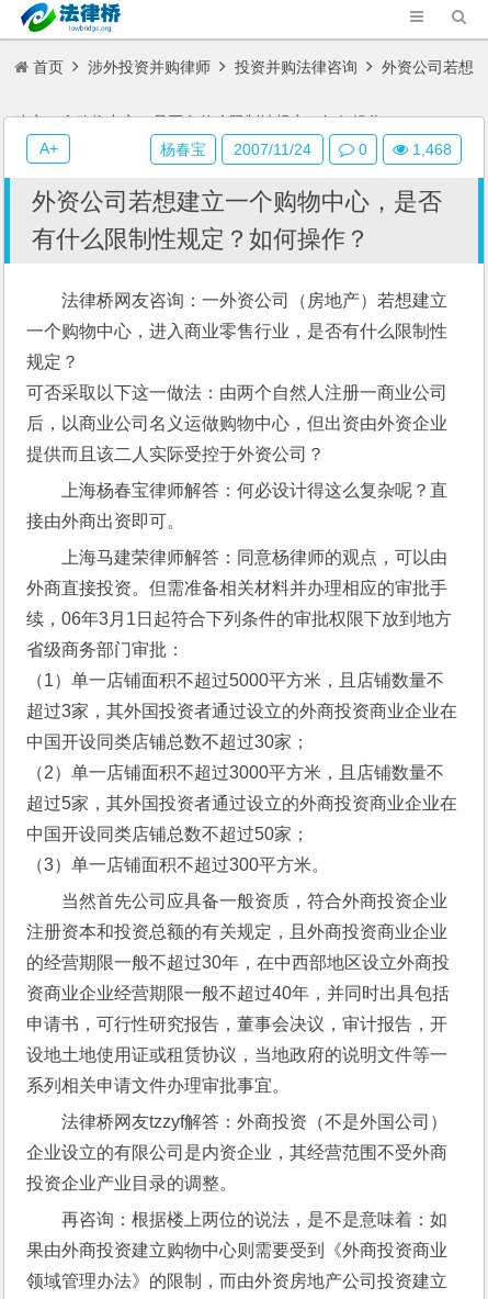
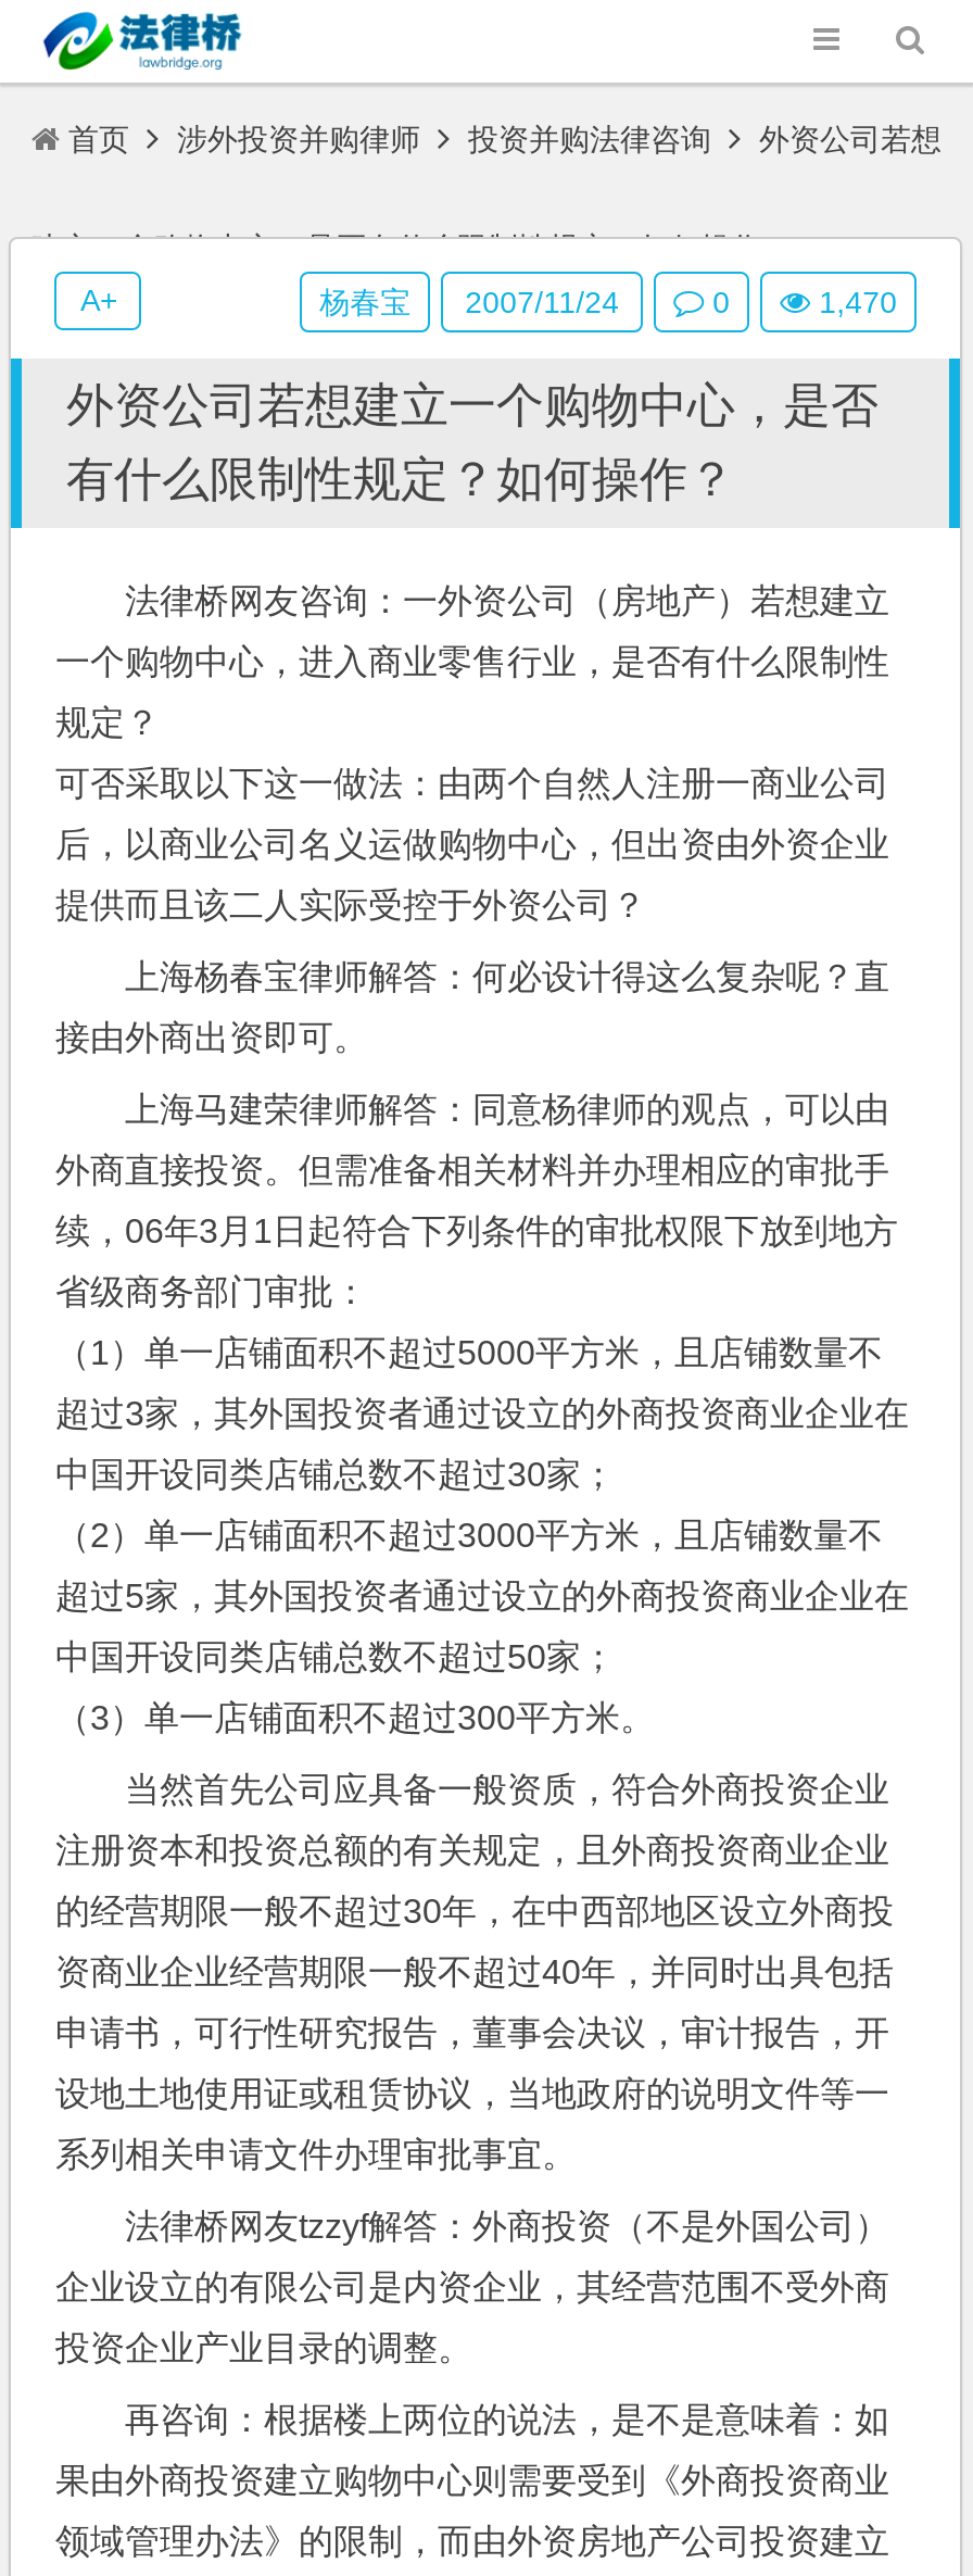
- 1,468
+ 1,470
